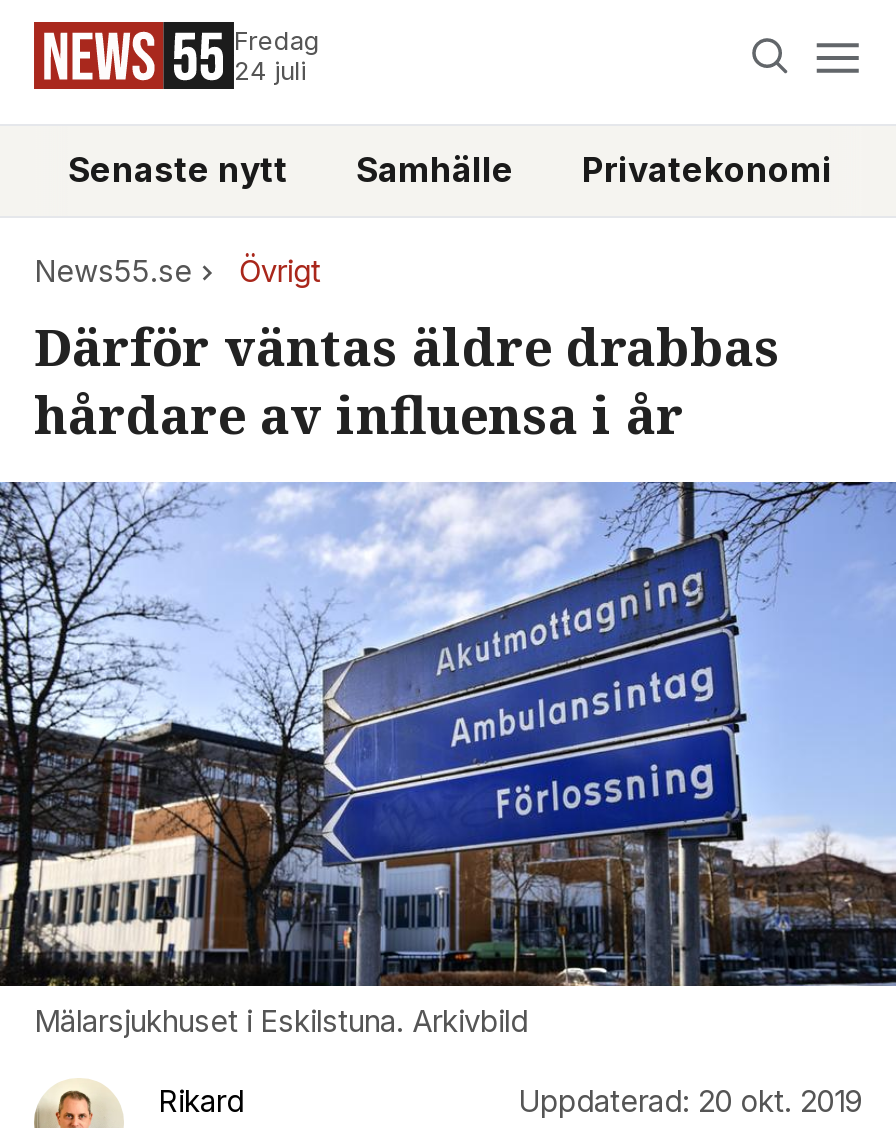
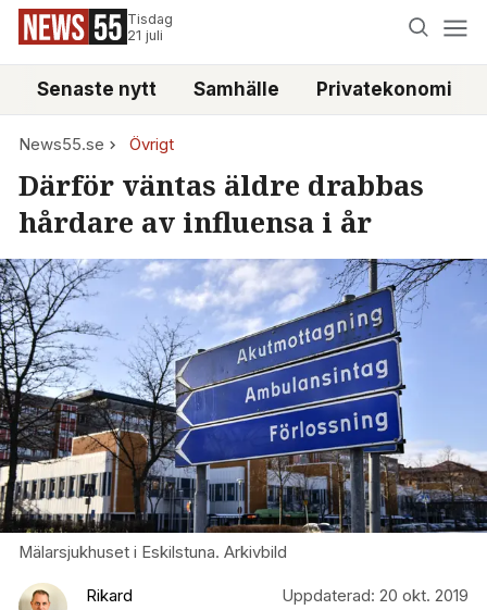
- Fredag
- 24 juli
+ Tisdag
+ 21 juli
